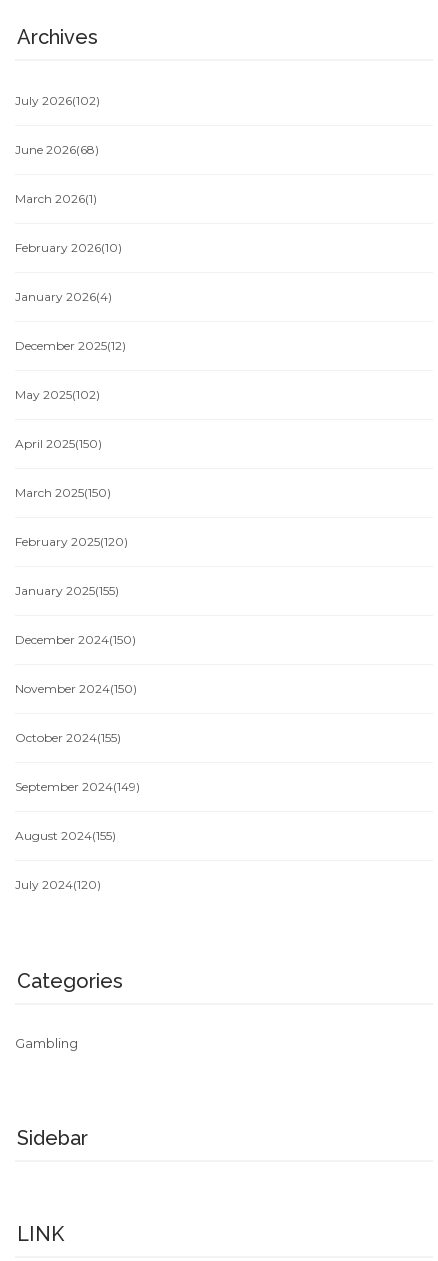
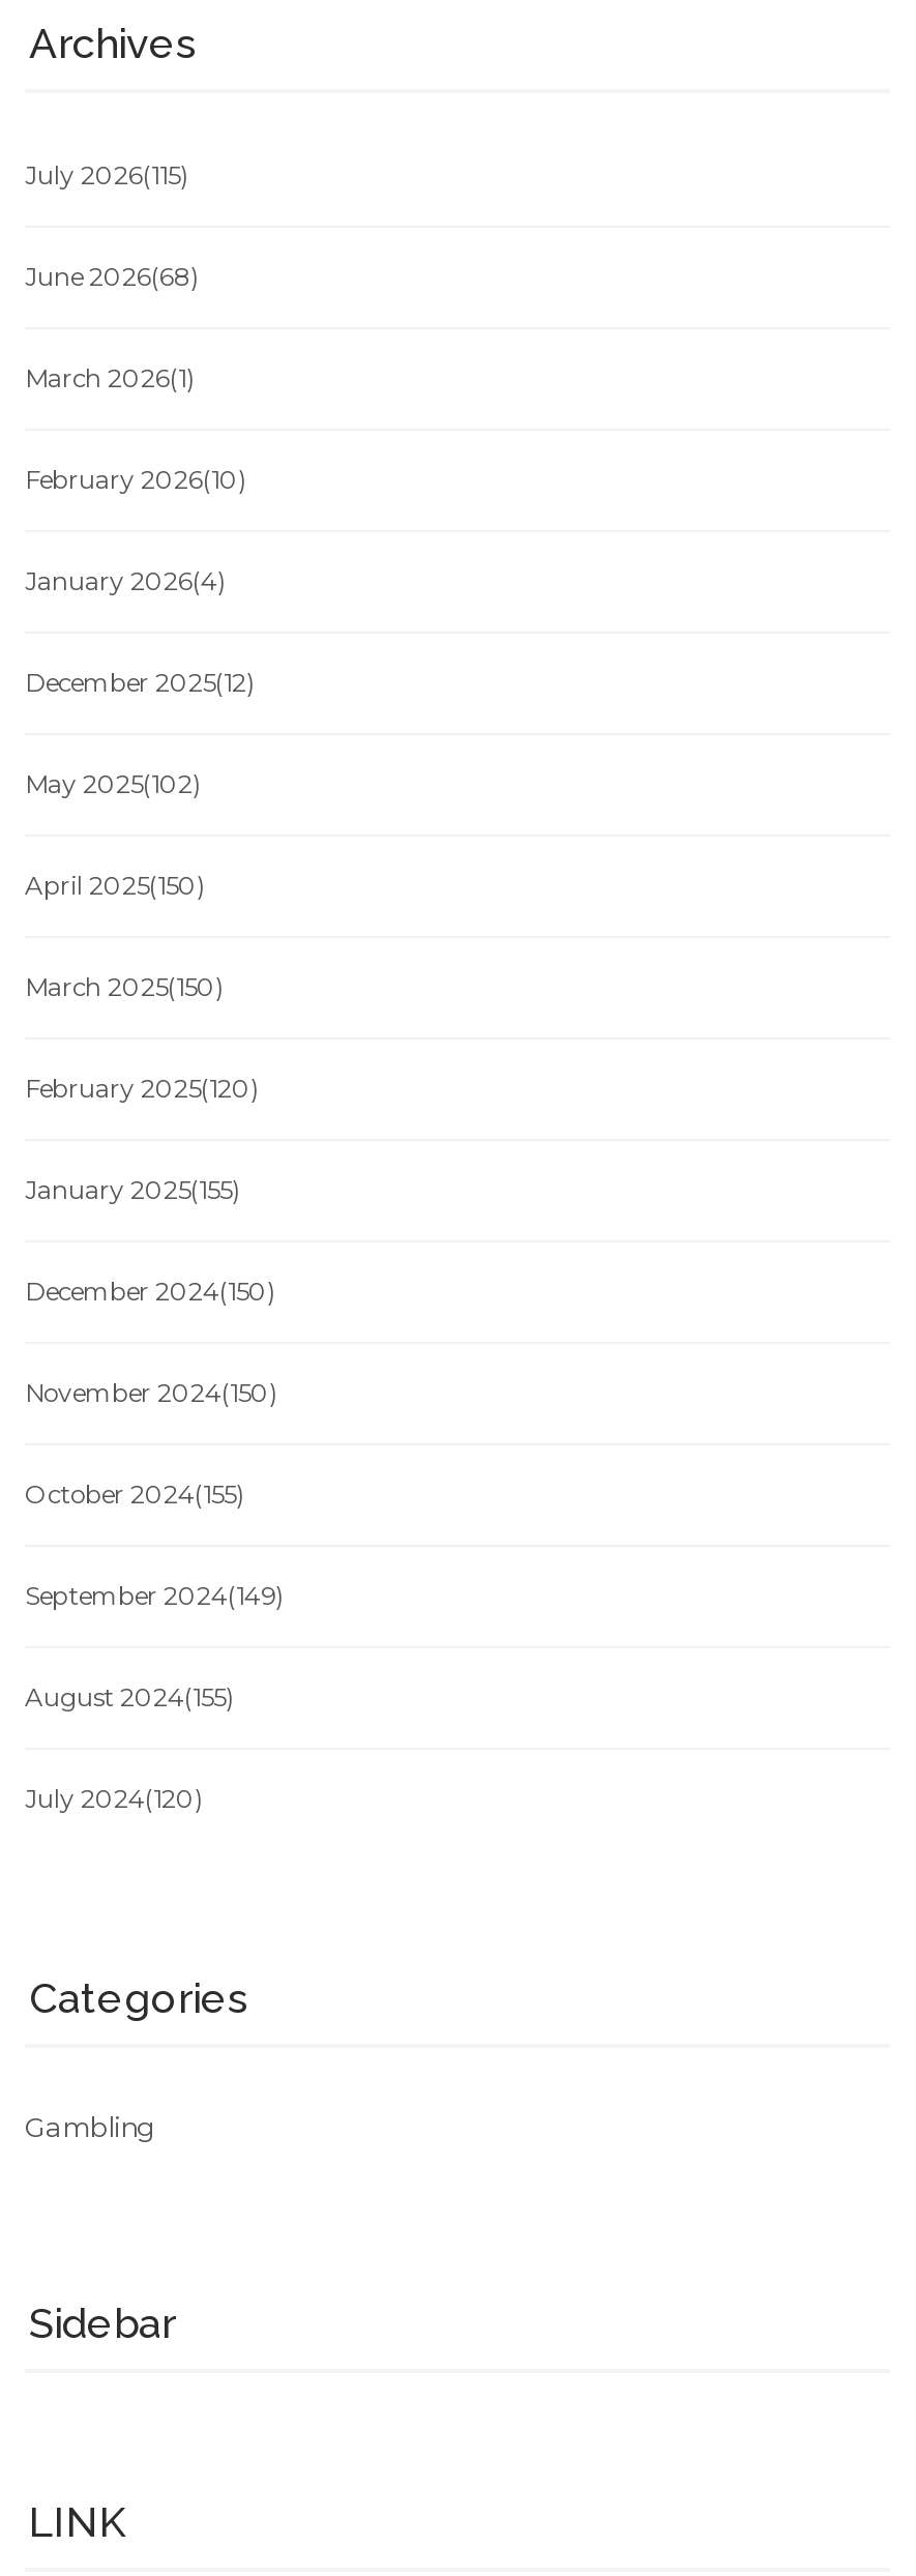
- July 2026(102)
+ July 2026(115)
